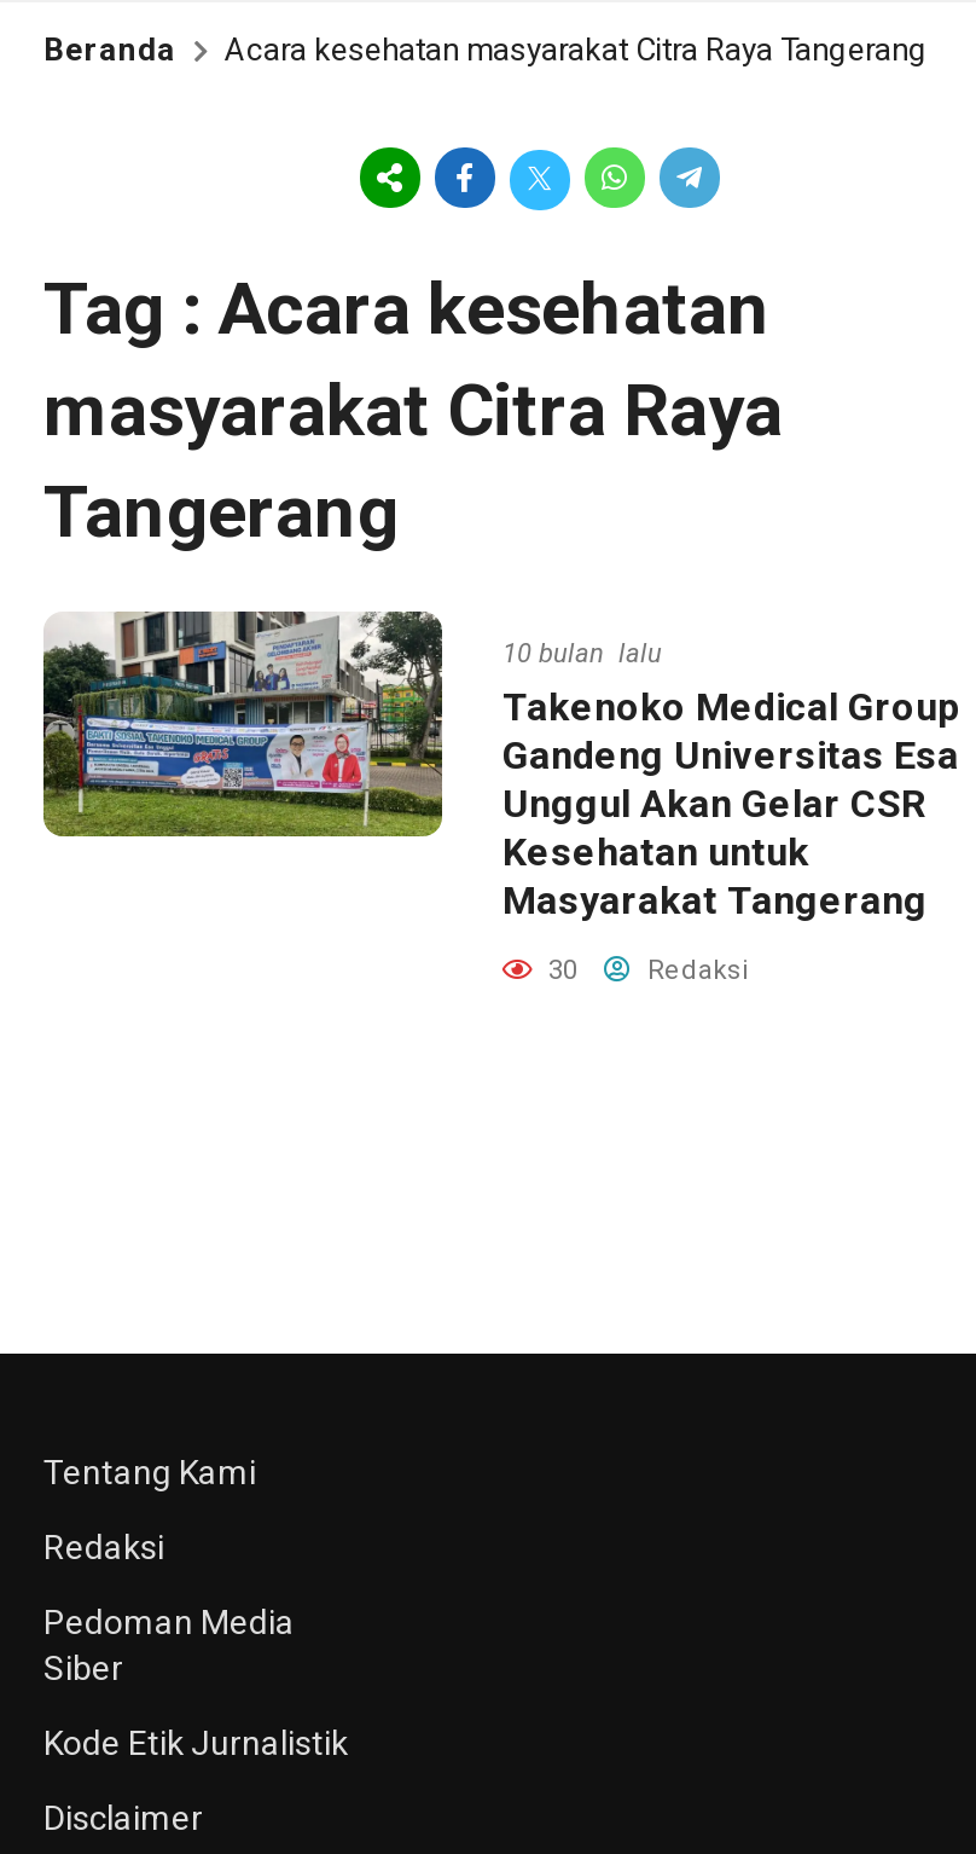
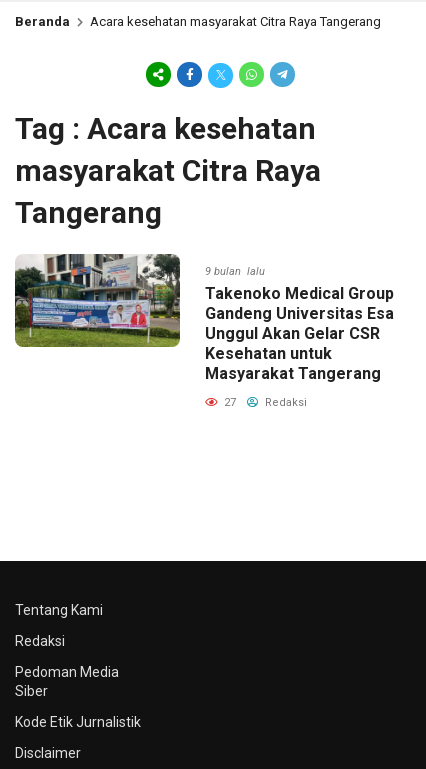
- 10 bulan lalu
+ 9 bulan lalu

- 30 Redaksi
+ 27 Redaksi
